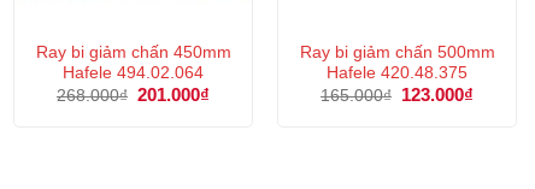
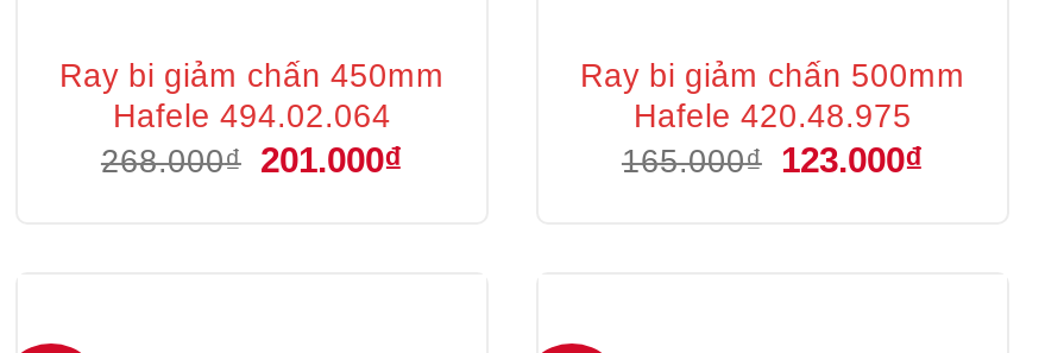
- Hafele 420.48.375
+ Hafele 420.48.975
